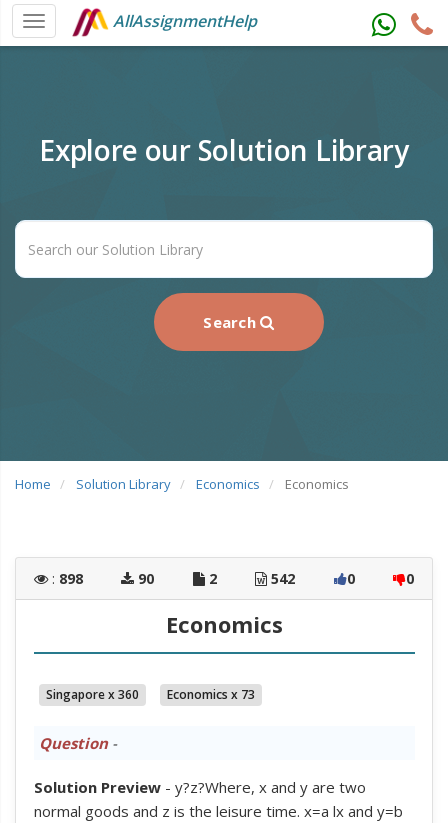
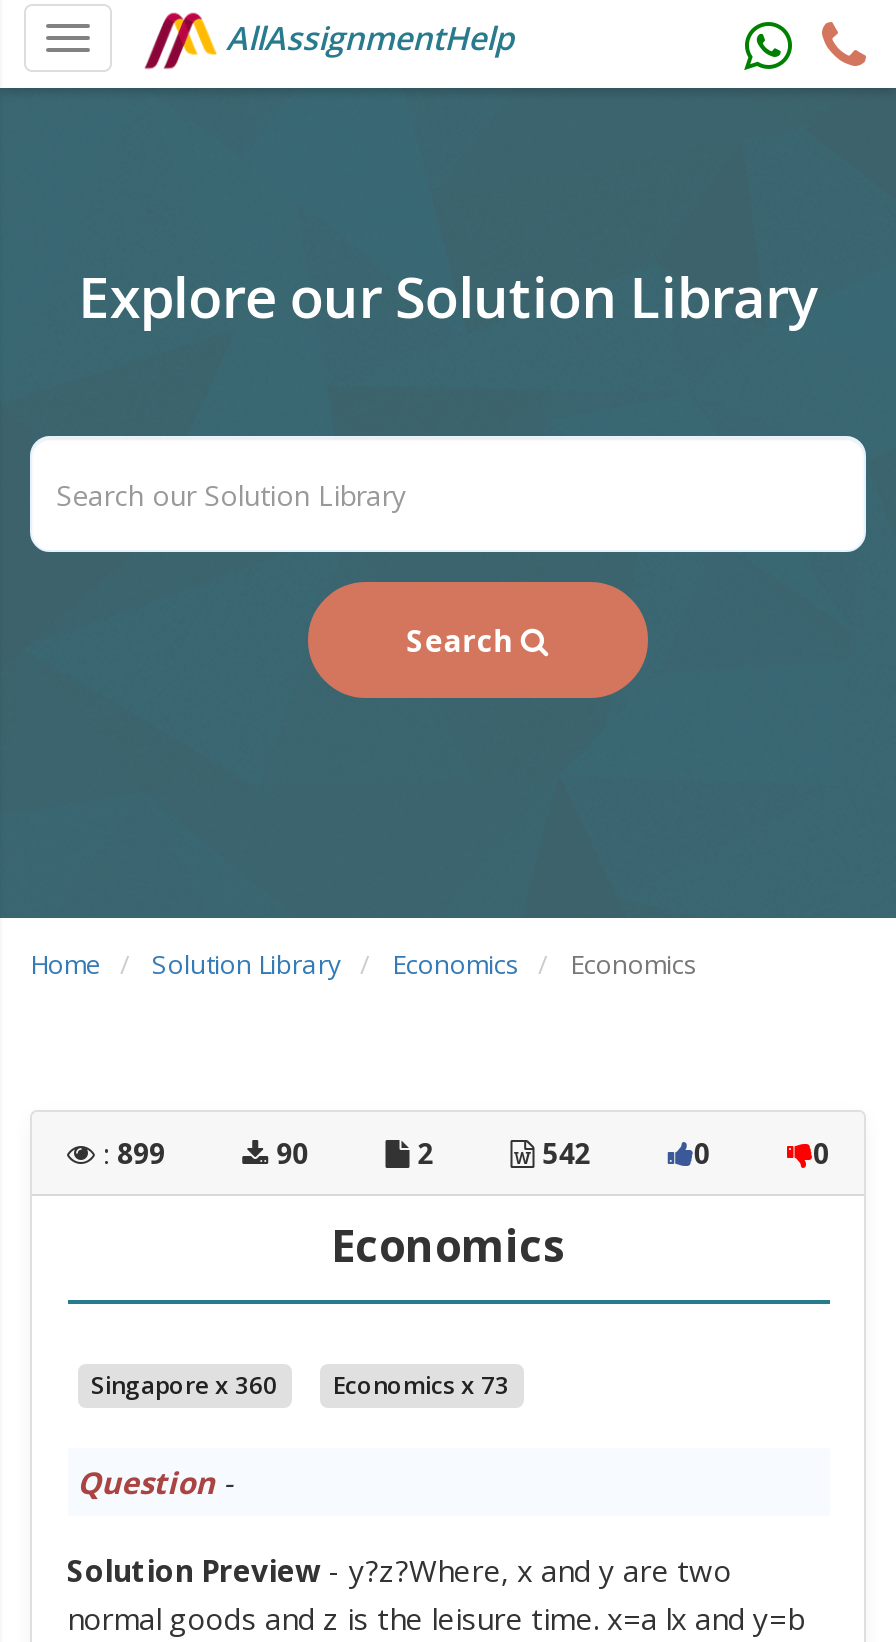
- : 898
+ : 899
